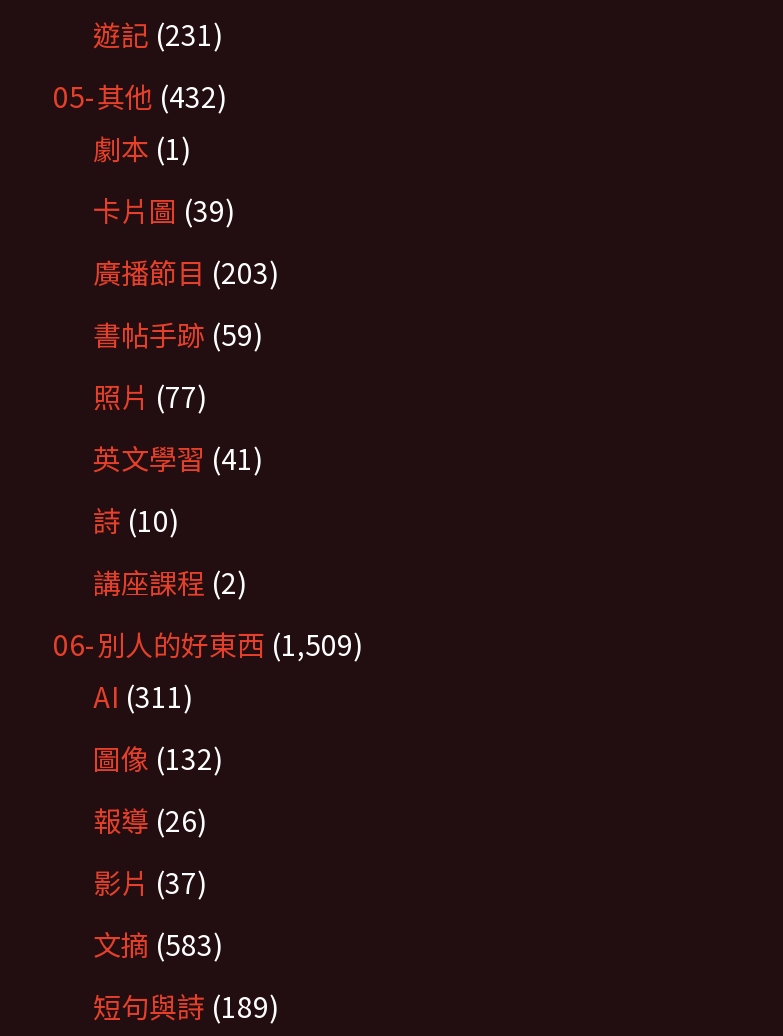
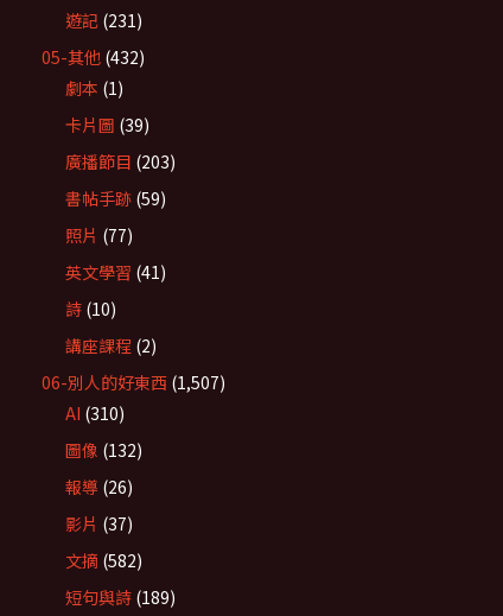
- 06-別人的好東西(1,509)
+ 06-別人的好東西(1,507)

- AI (311)
+ AI (310)

- 文摘(583)
+ 文摘(582)
